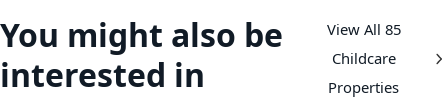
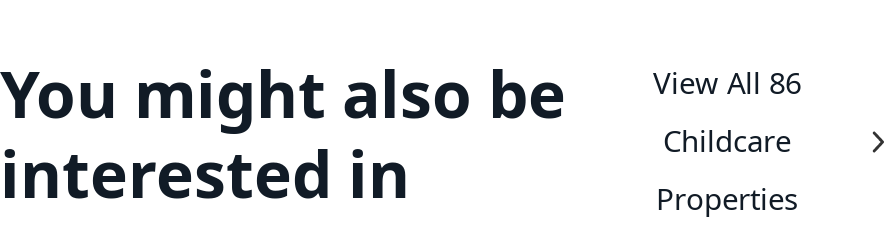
- View All 85
+ View All 86
